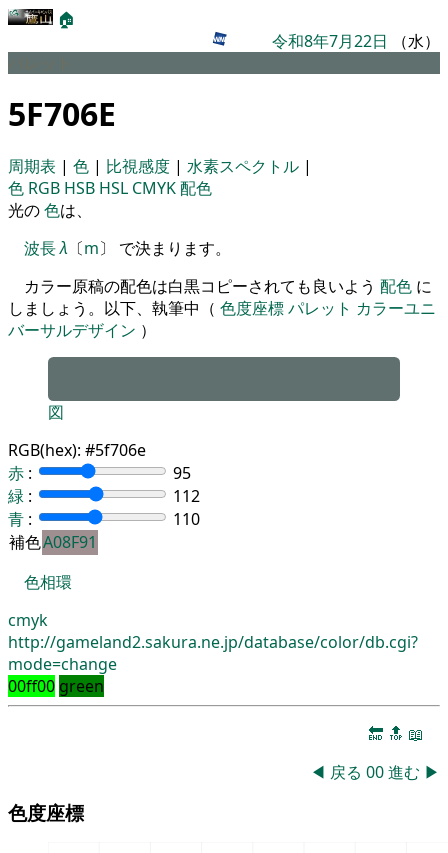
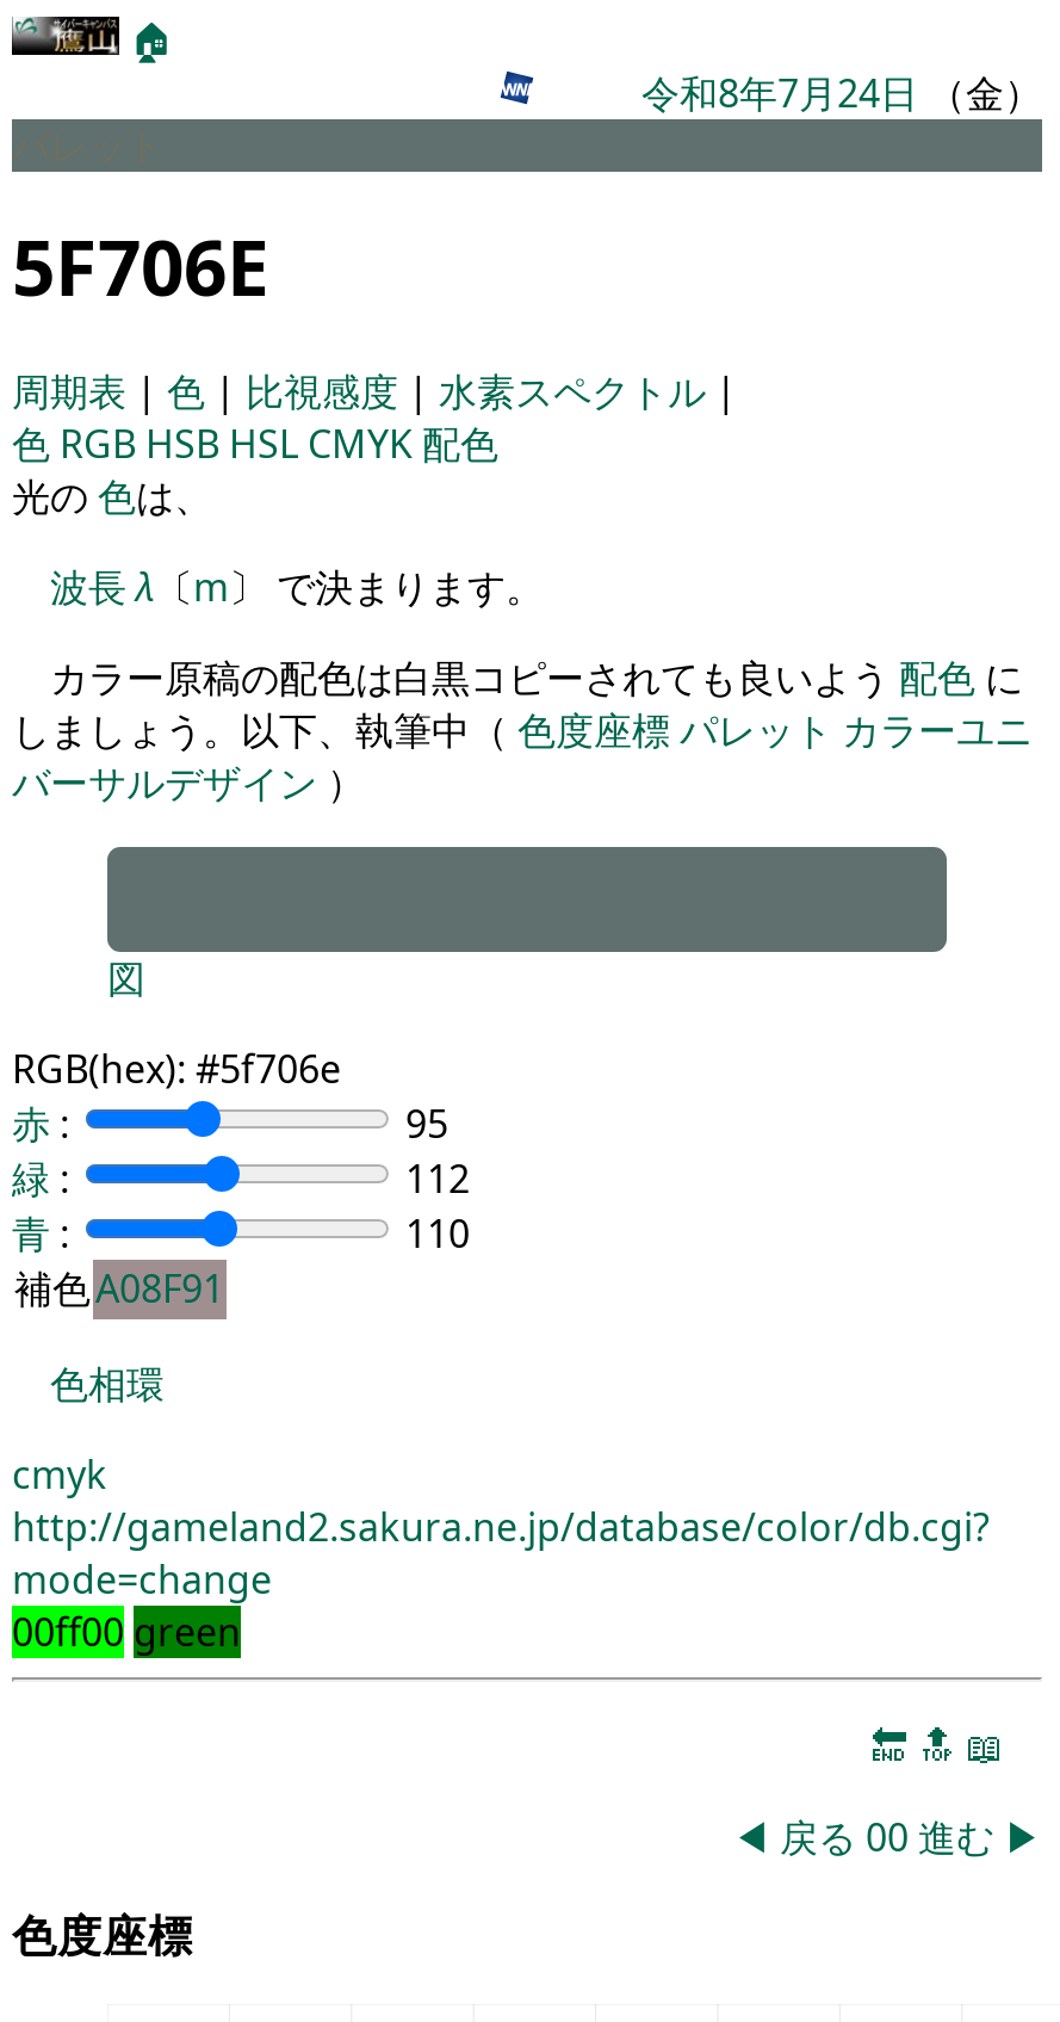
- 令和8年7月22日（水）
+ 令和8年7月24日（金）
